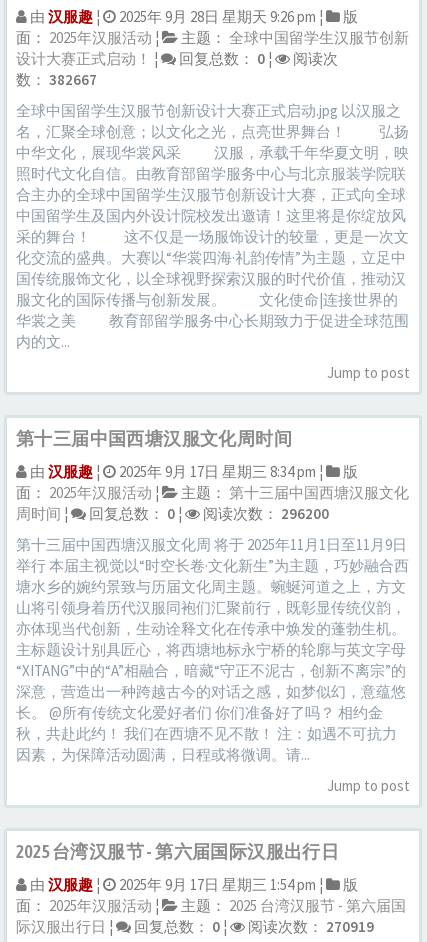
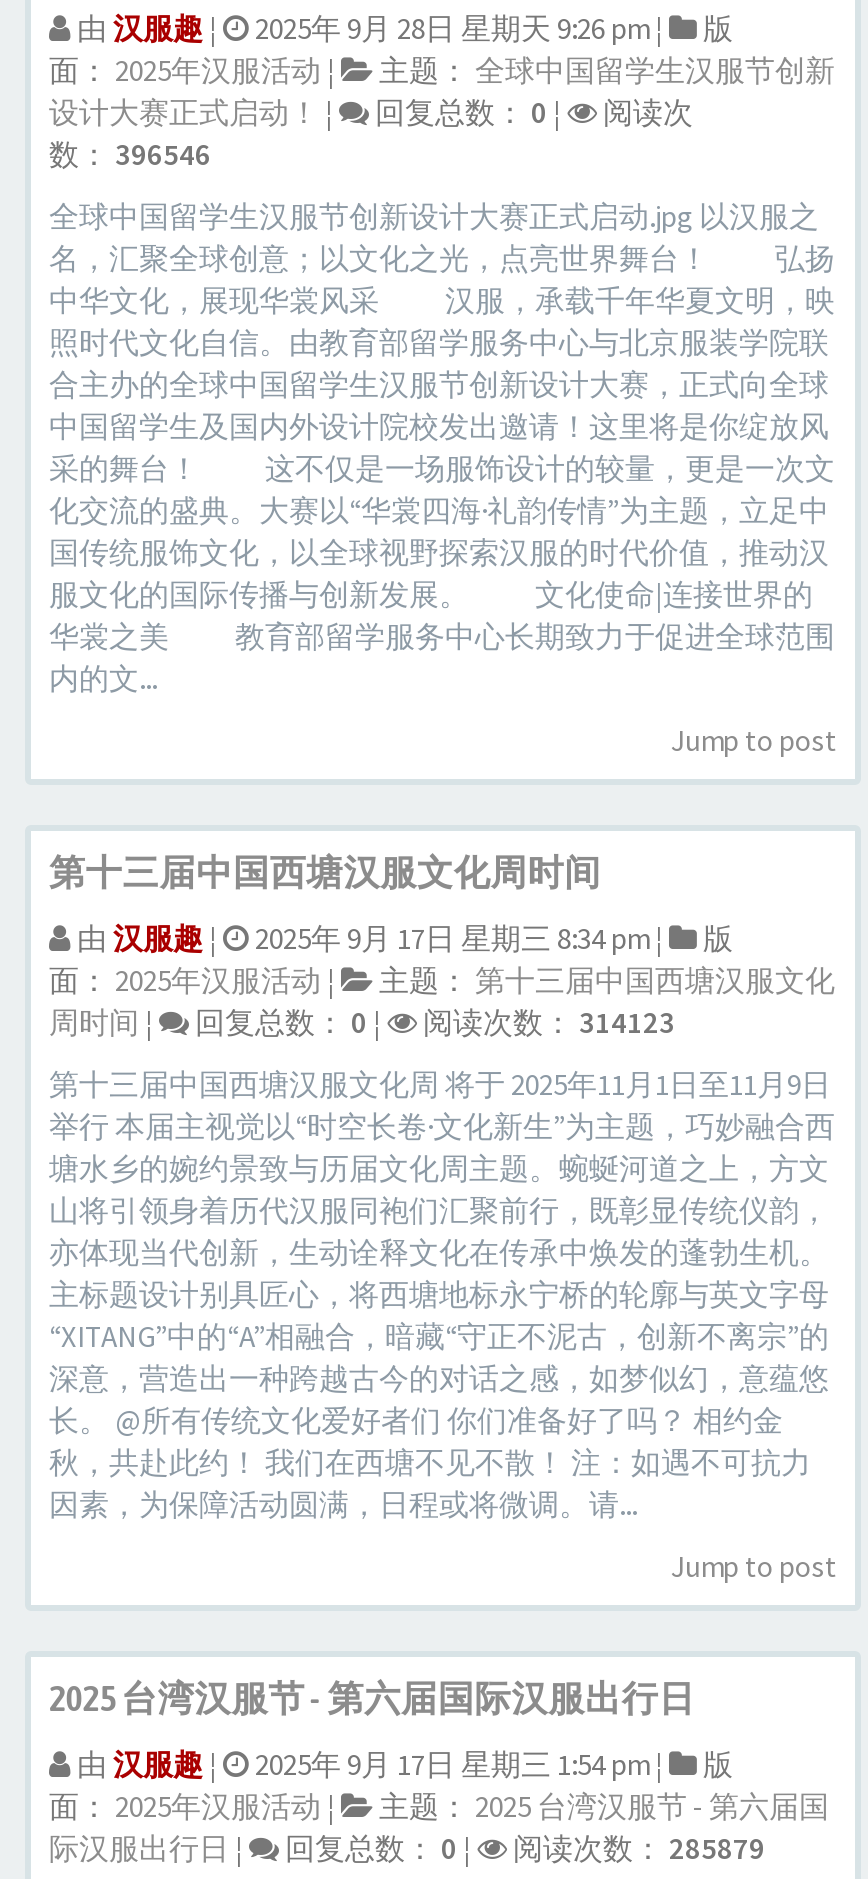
- 数：382667
+ 数：396546

- 阅读次数：296200
+ 阅读次数：314123

- 阅读次数：270919
+ 阅读次数：285879
